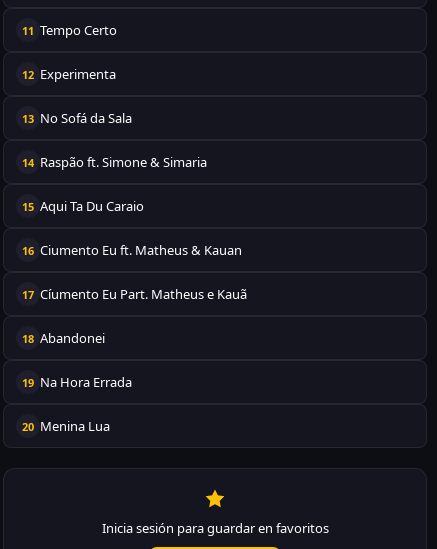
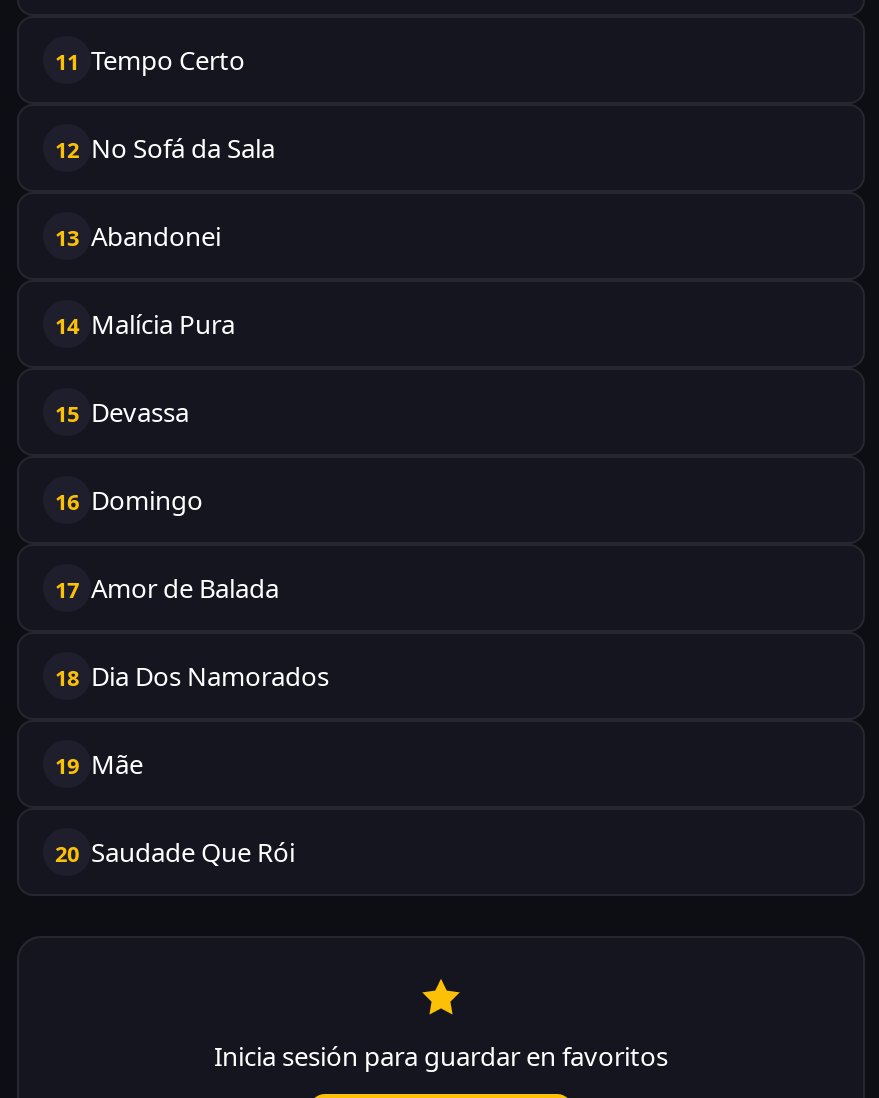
- 12 Experimenta
+ 12 No Sofá da Sala

- 13 No Sofá da Sala
+ 13 Abandonei

- 14 Raspão ft. Simone & Simaria
+ 14 Malícia Pura

- 15 Aqui Ta Du Caraio
+ 15 Devassa

- 16 Ciumento Eu ft. Matheus & Kauan
+ 16 Domingo

- 17 Cíumento Eu Part. Matheus e Kauã
+ 17 Amor de Balada

- 18 Abandonei
+ 18 Dia Dos Namorados

- 19 Na Hora Errada
+ 19 Mãe

- 20 Menina Lua
+ 20 Saudade Que Rói
